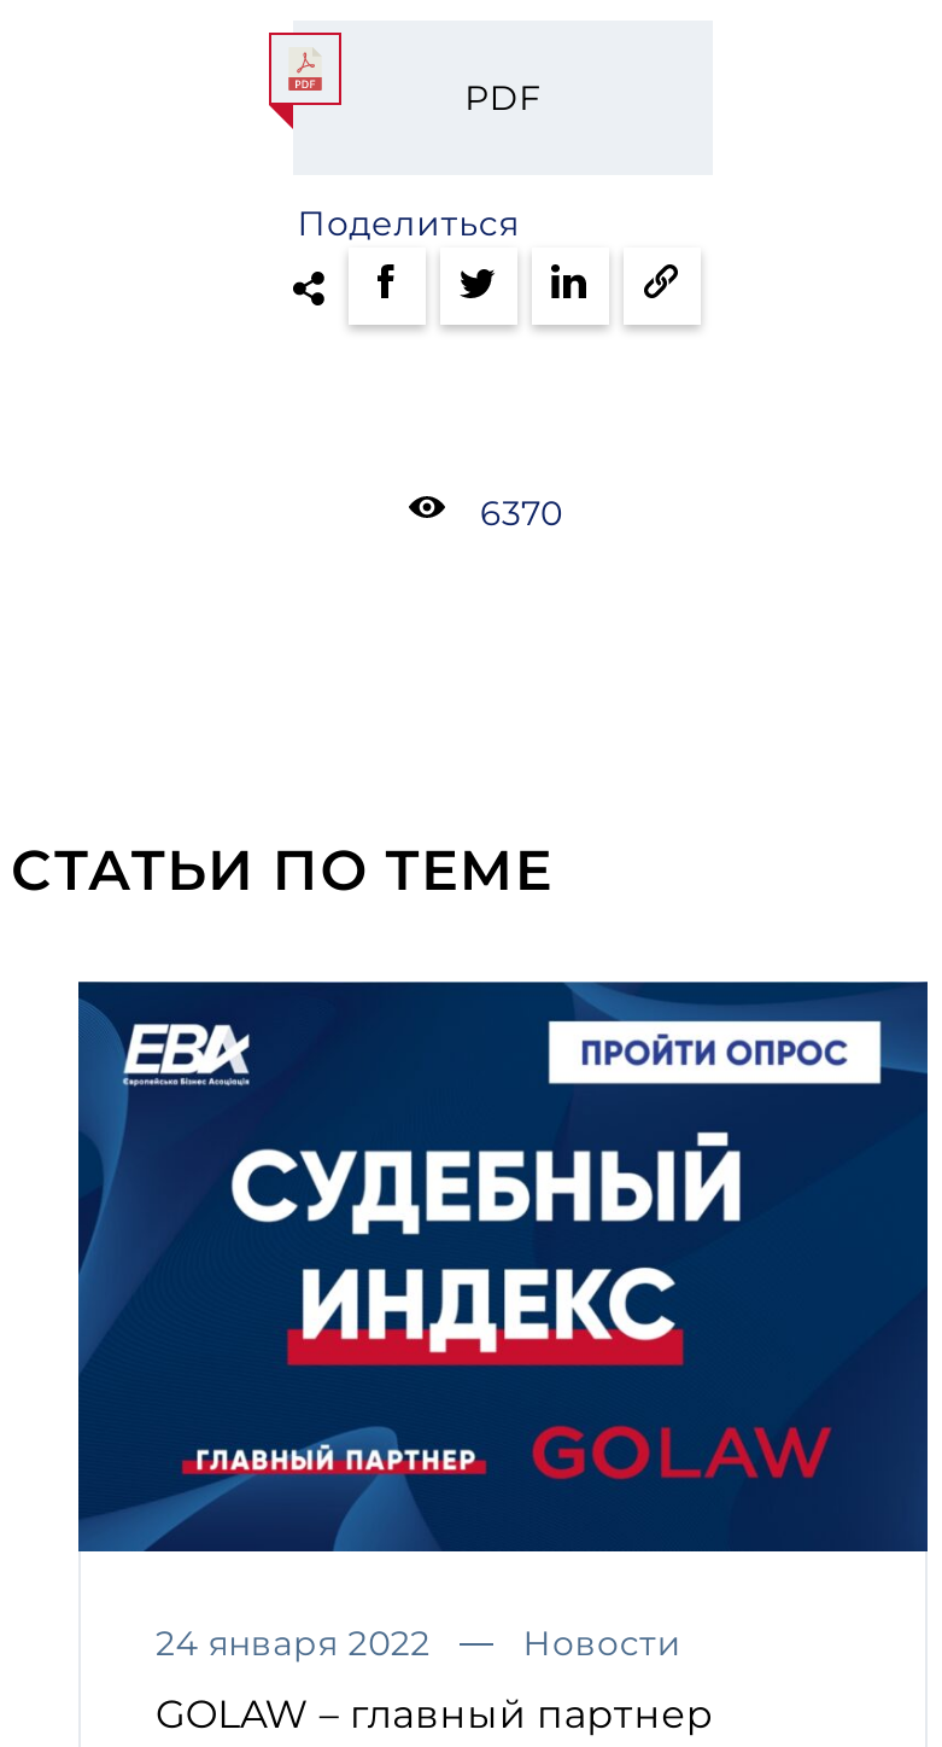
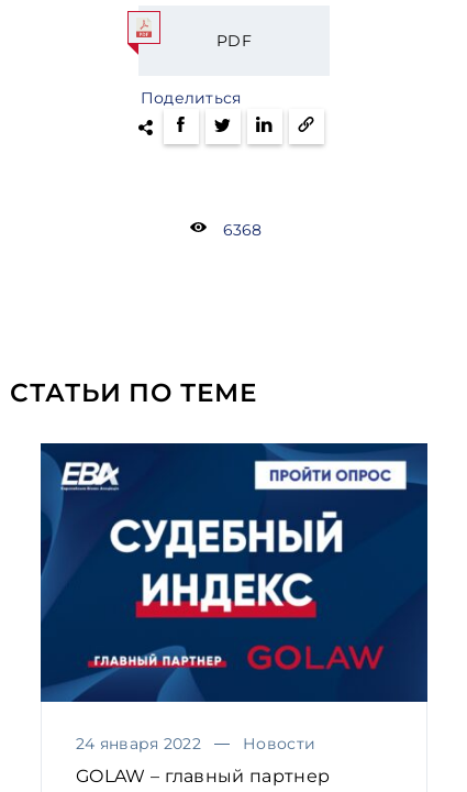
- 6370
+ 6368
